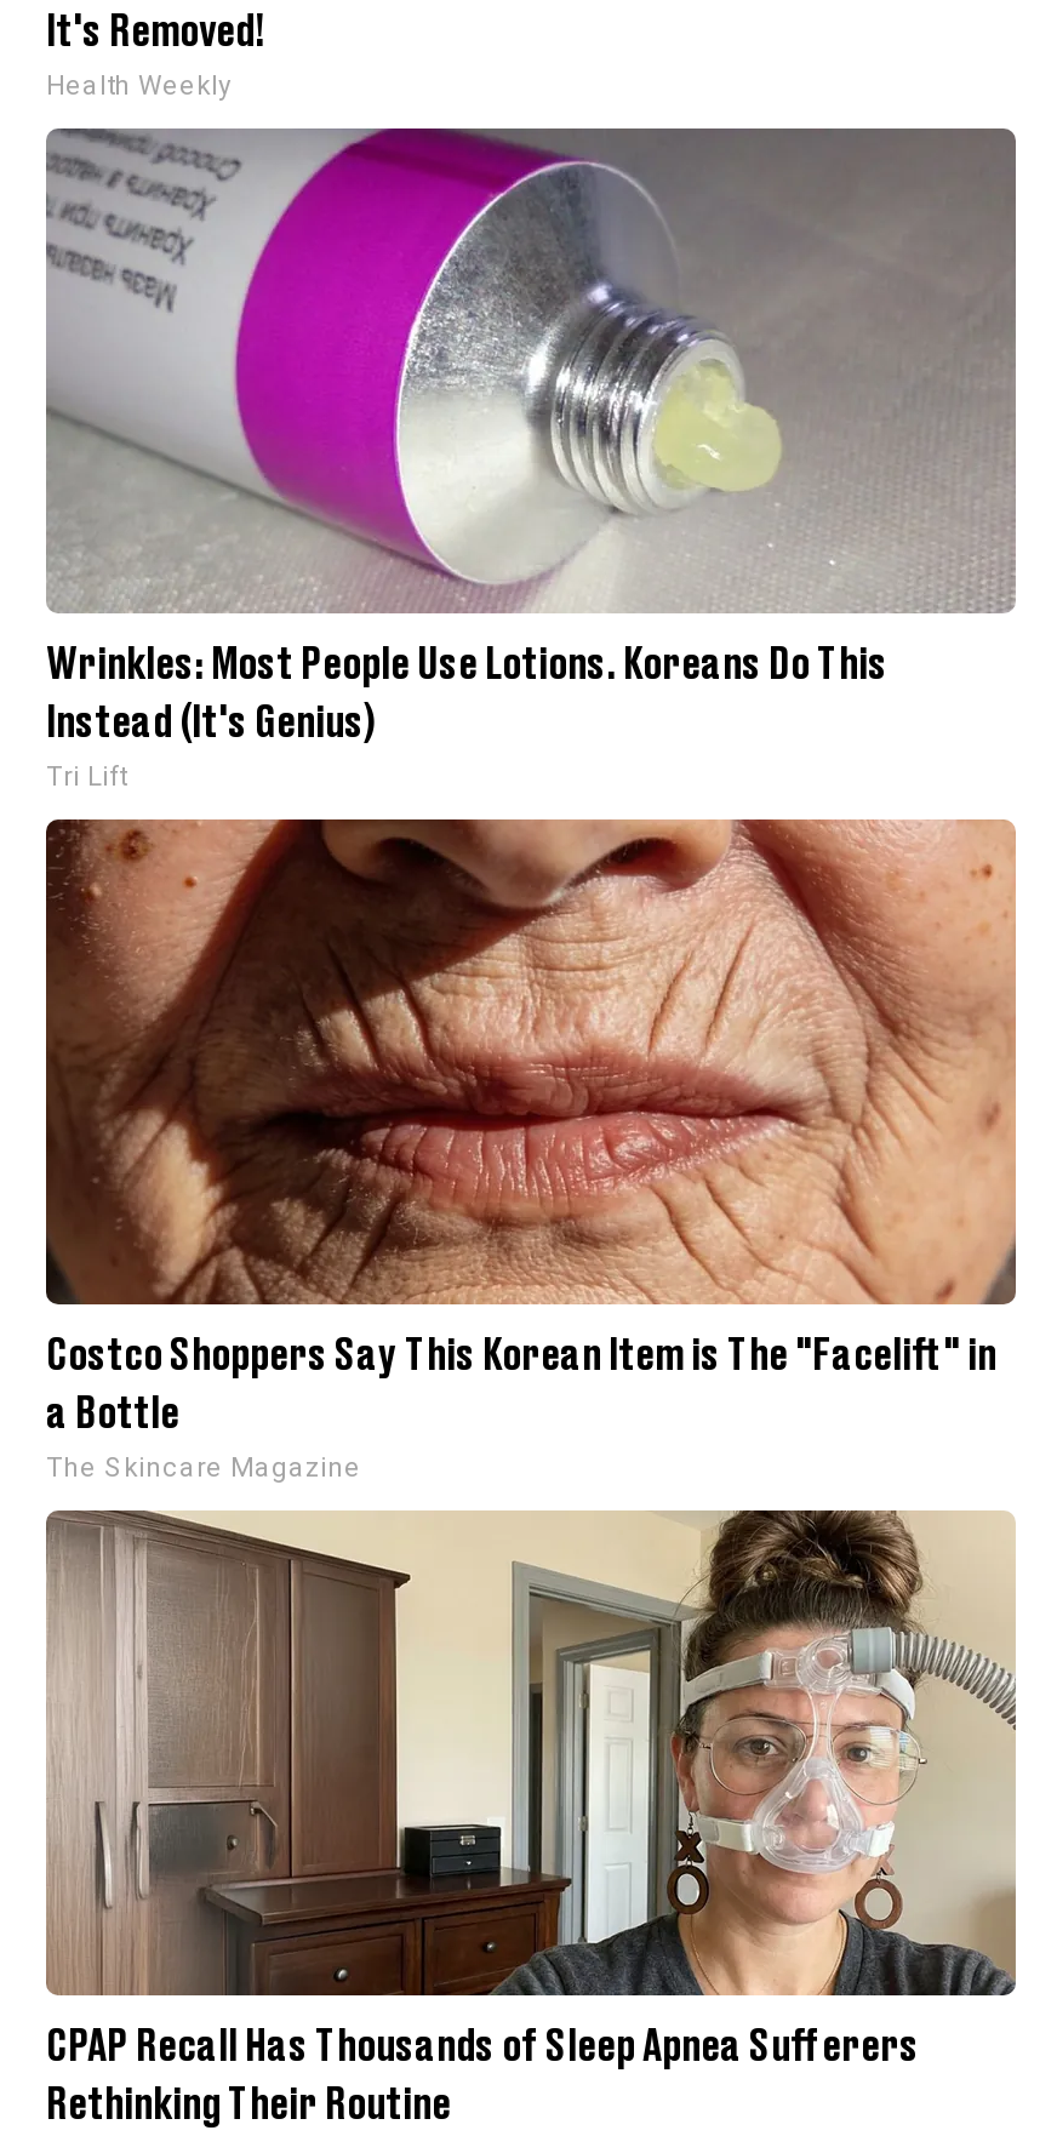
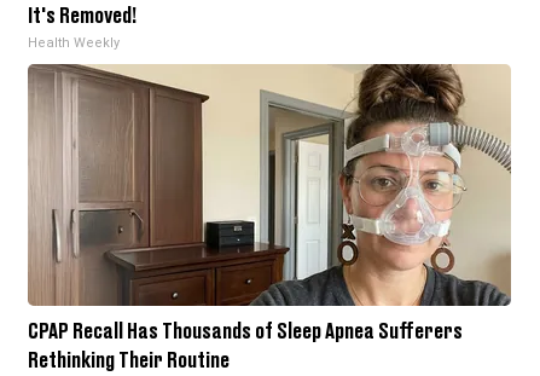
- [image]
- Wrinkles: Most People Use Lotions. Koreans Do This
- Instead (It's Genius)
- Tri Lift

- [image]
- Costco Shoppers Say This Korean Item is The "Facelift" in
- a Bottle
- The Skincare Magazine
